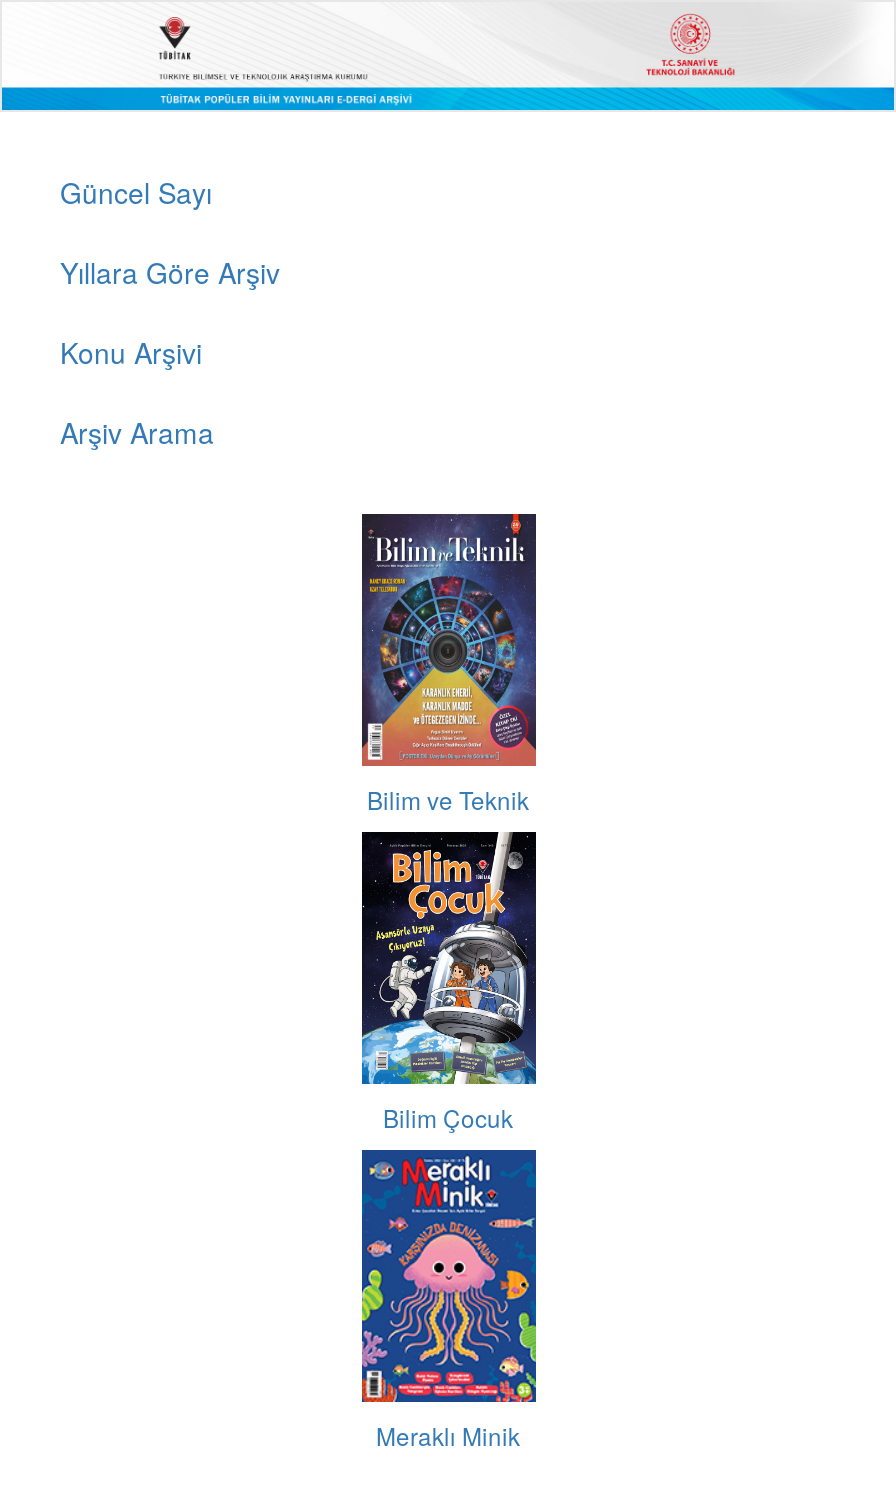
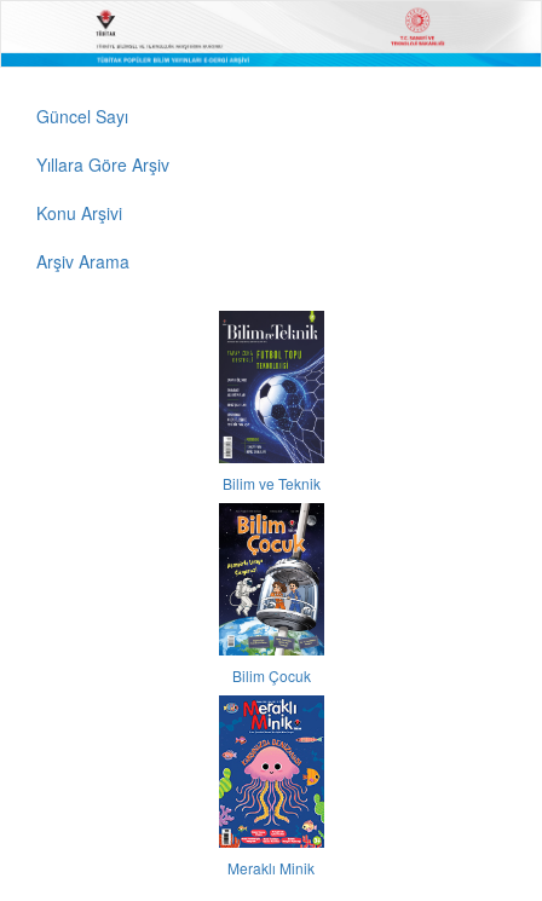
- [image]
+ [image]
